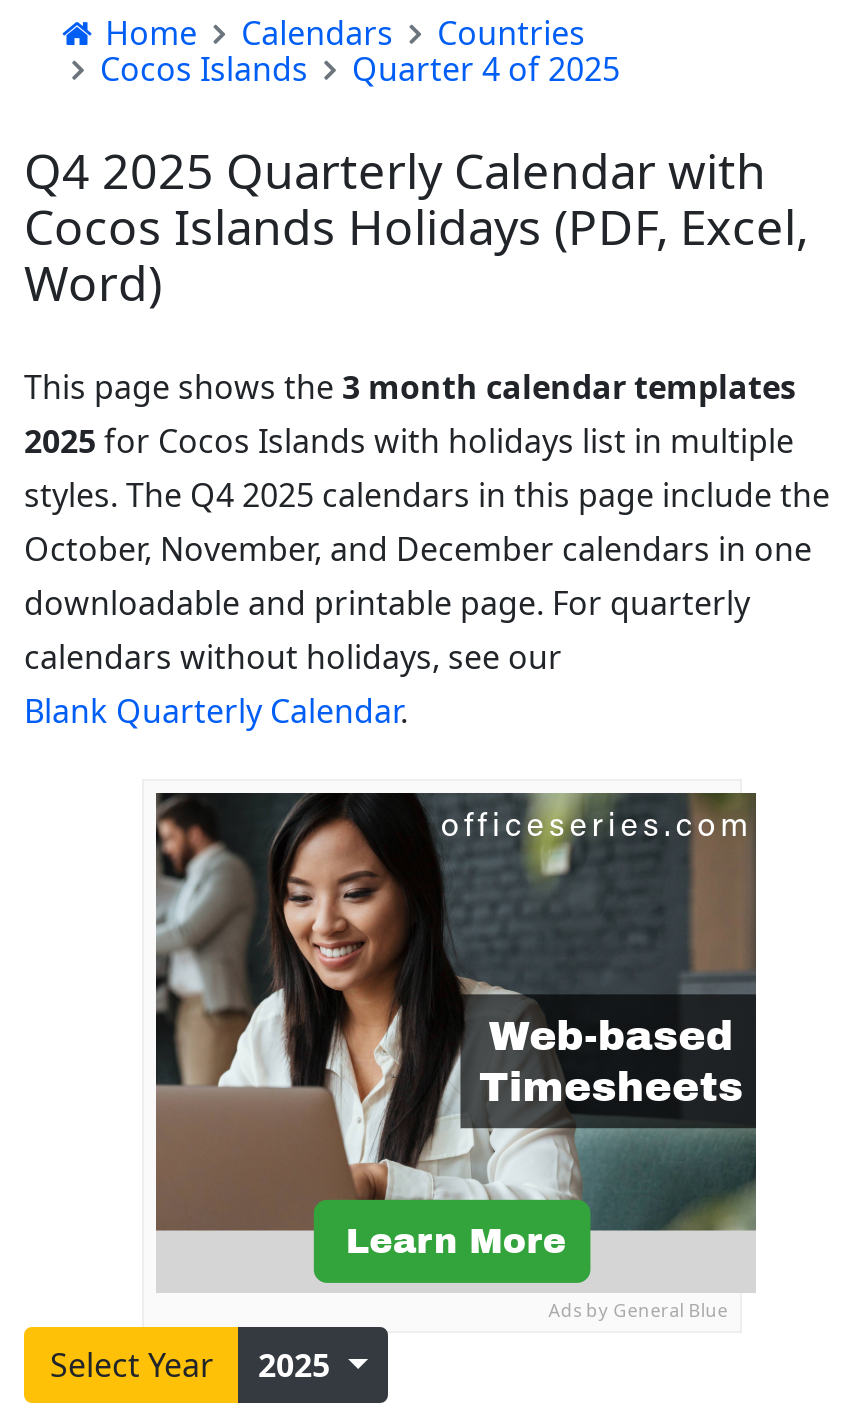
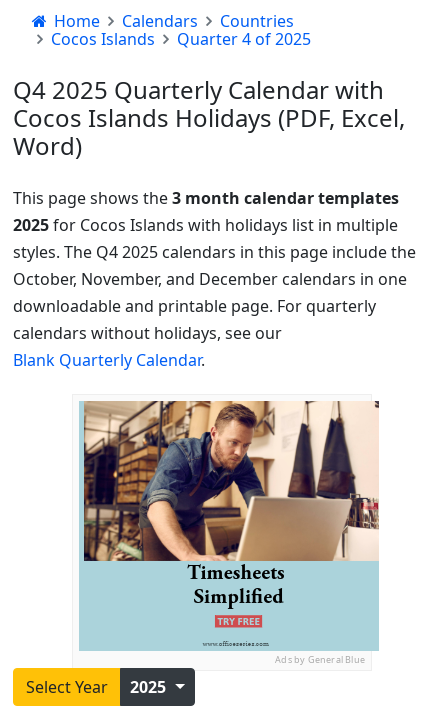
- [image]
+ [image]
